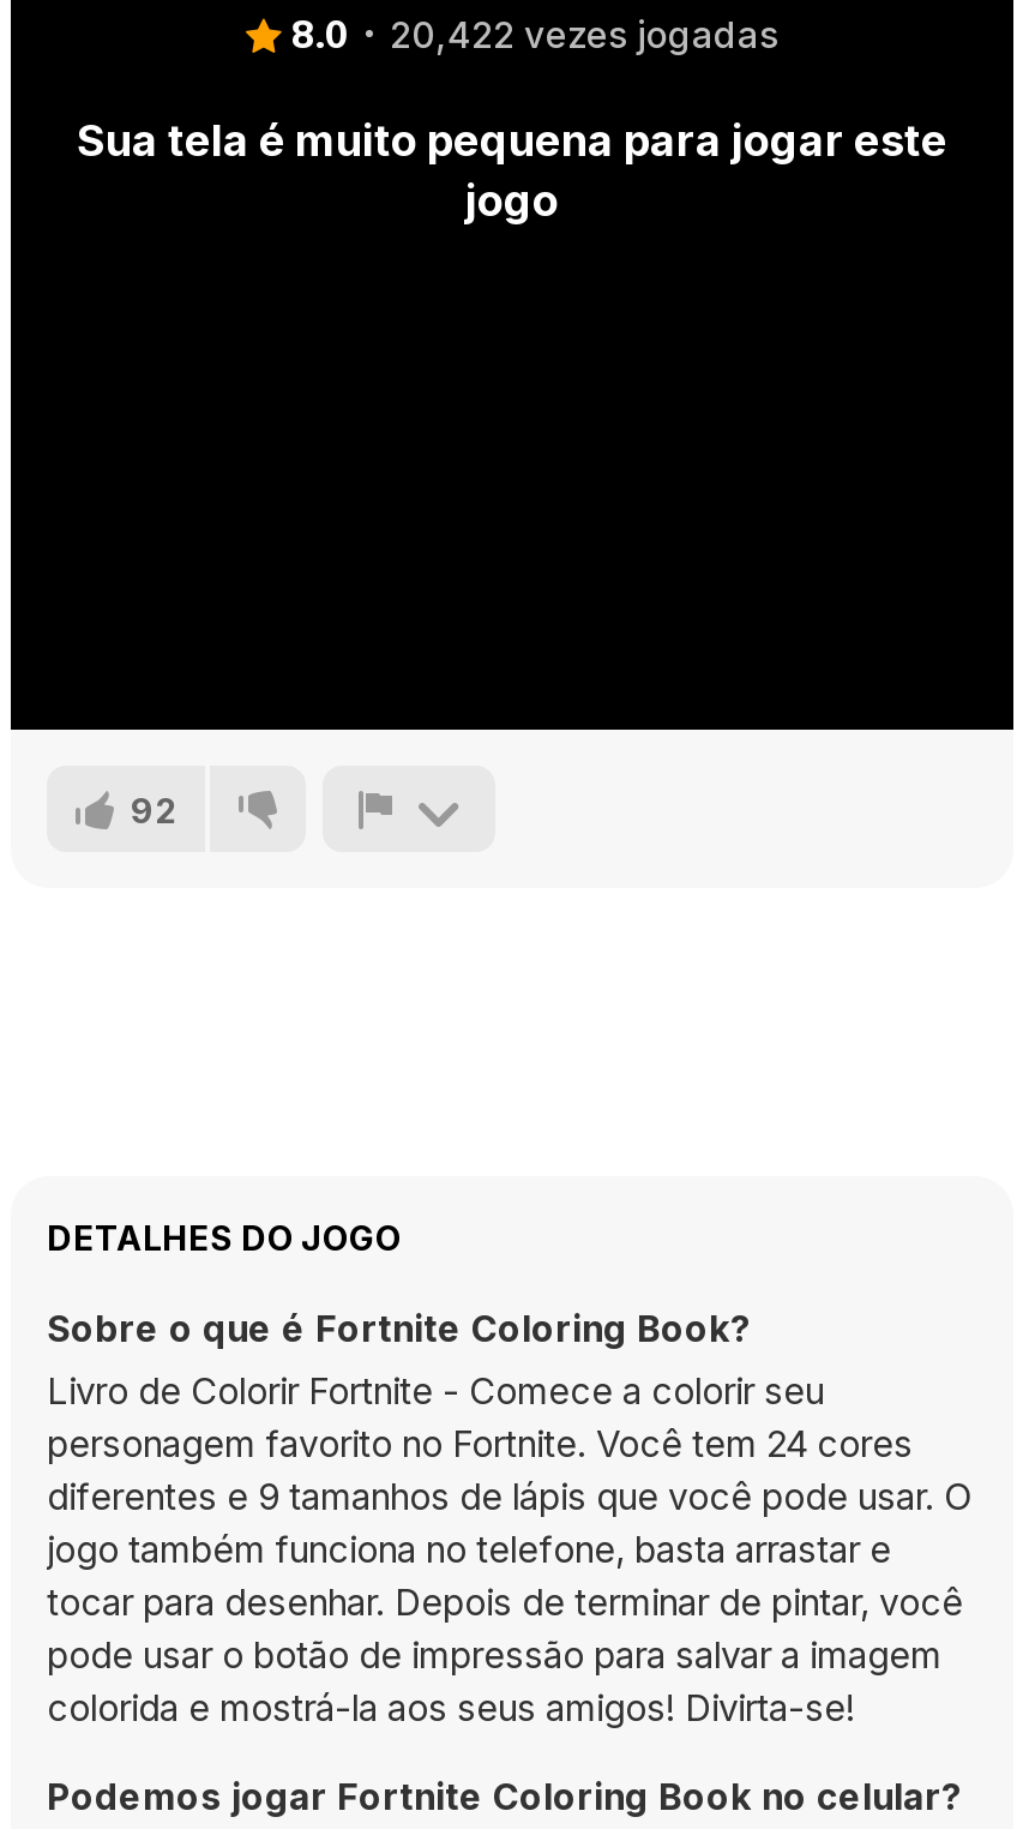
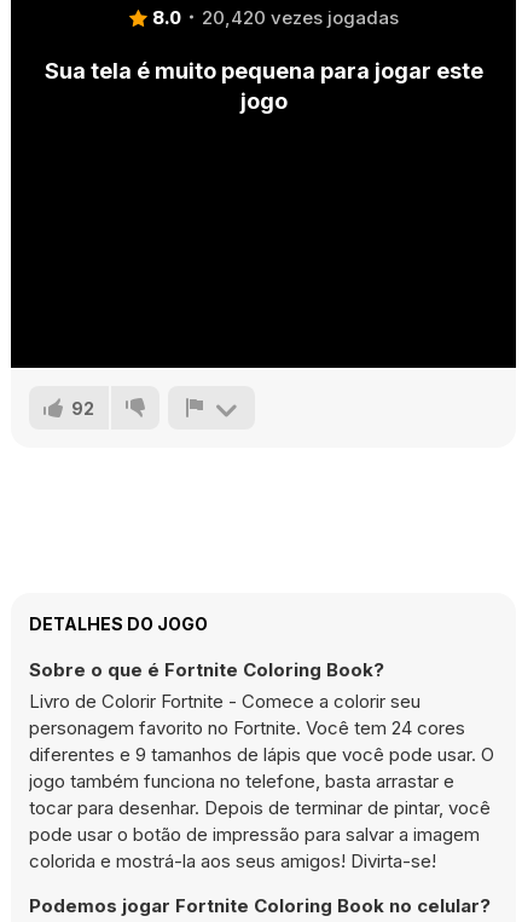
- 20,422 vezes jogadas
+ 20,420 vezes jogadas
